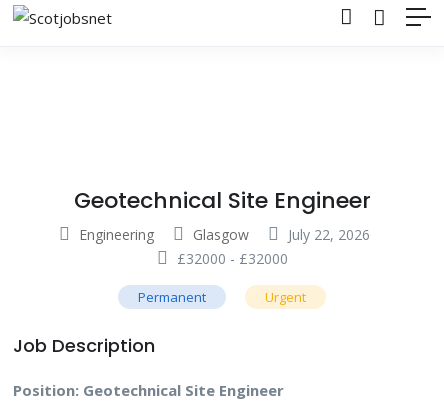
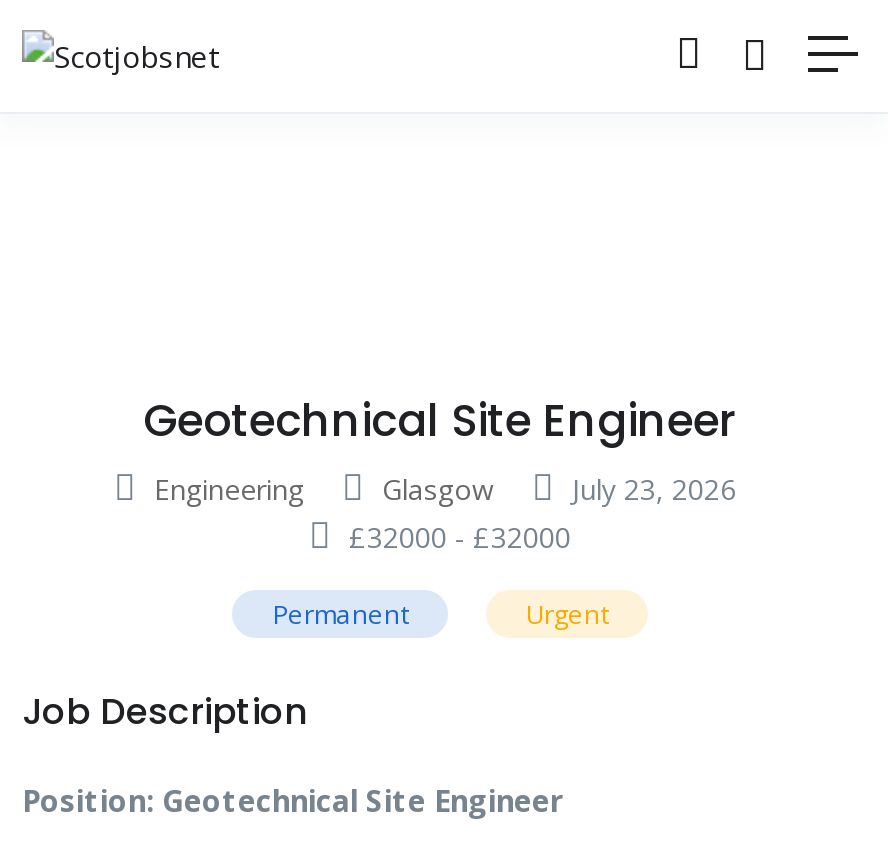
- Glasgow July 22, 2026
+ Glasgow July 23, 2026
